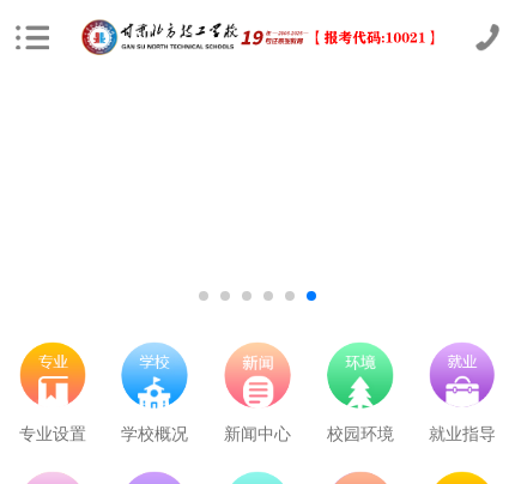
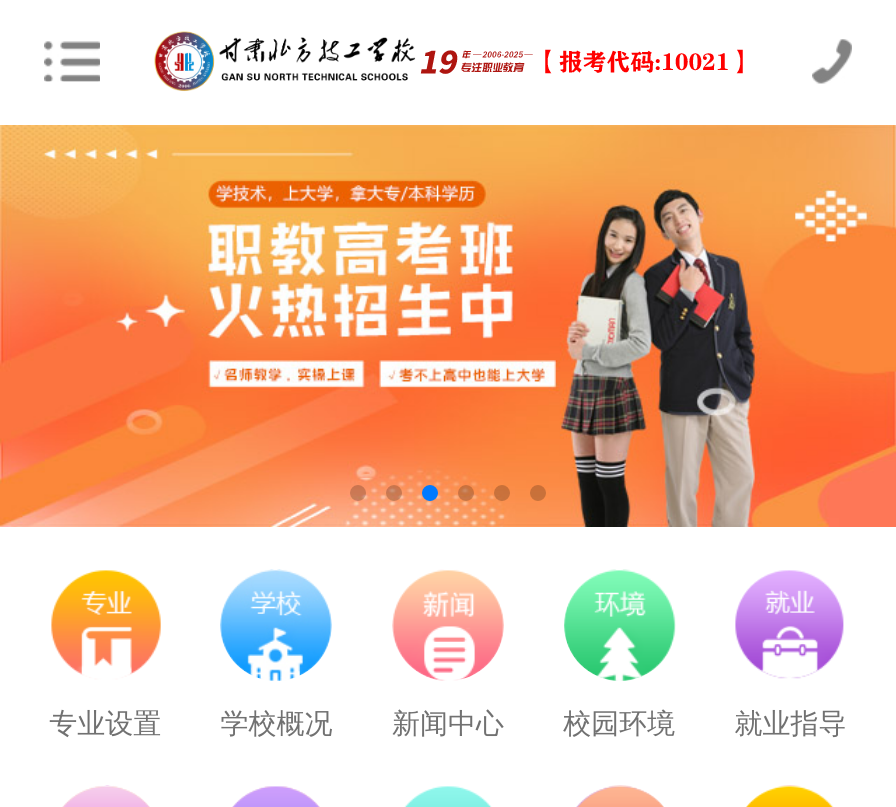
+ [image]
